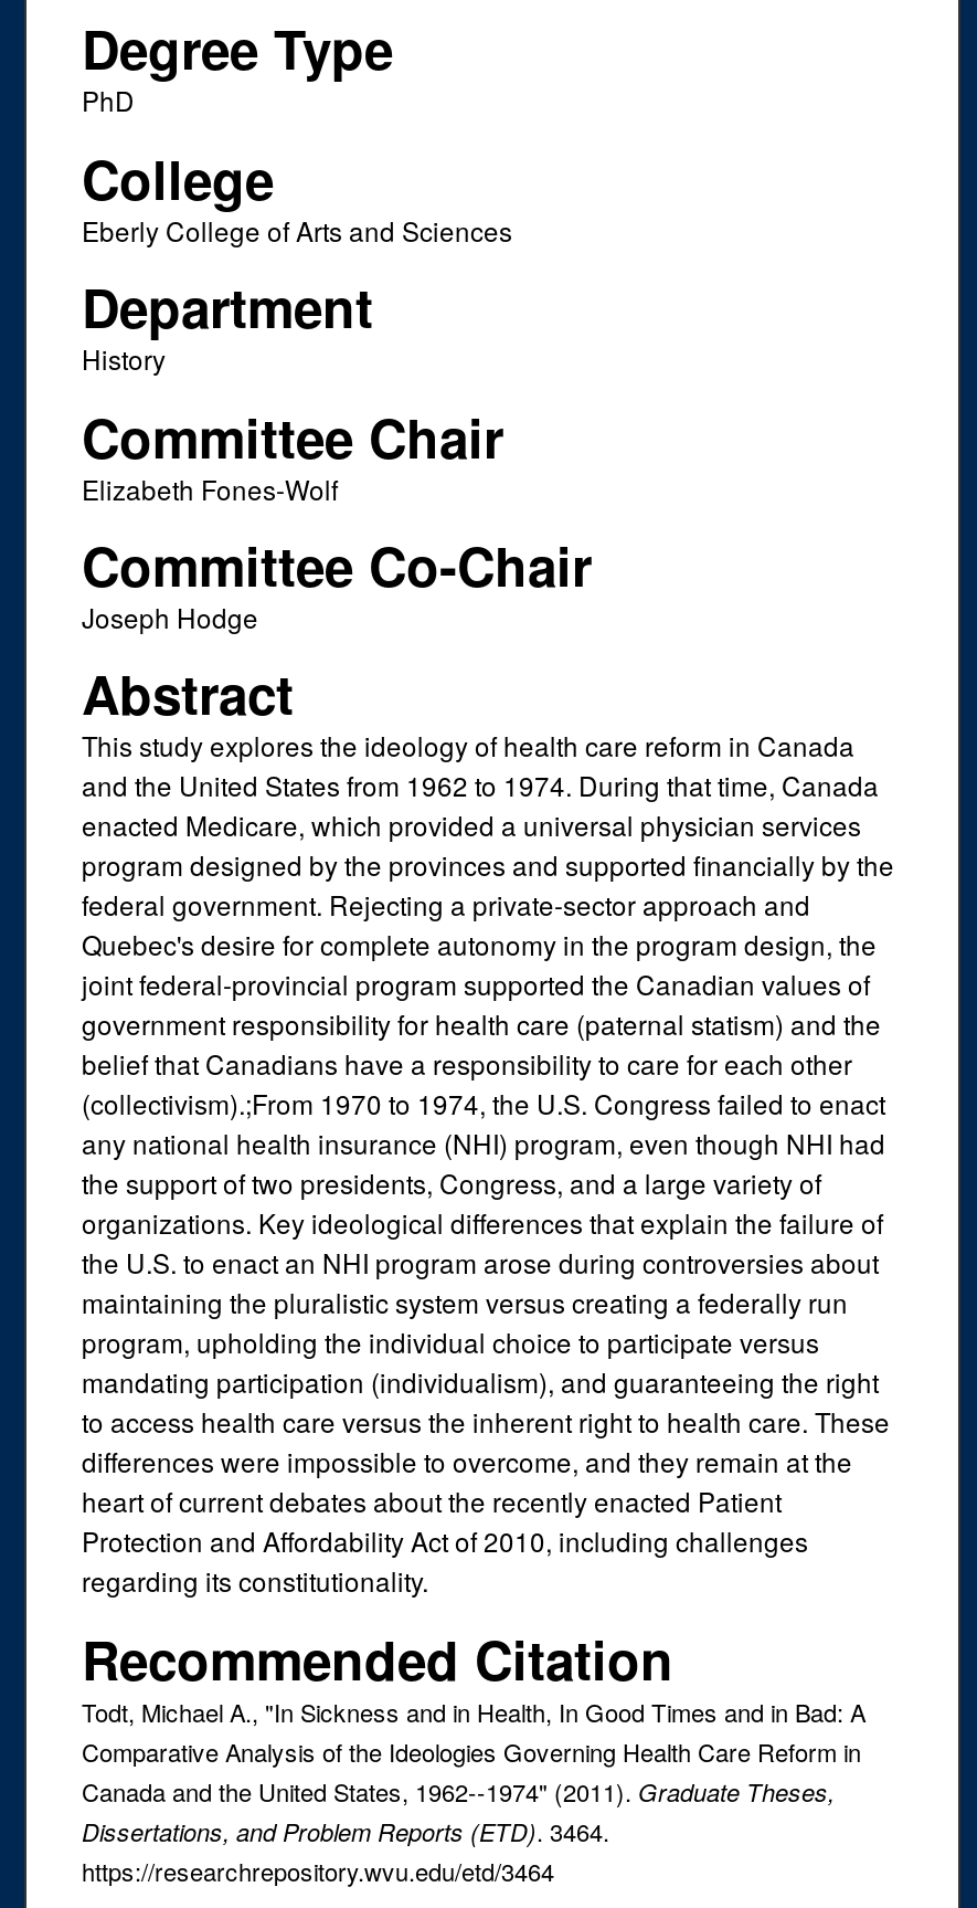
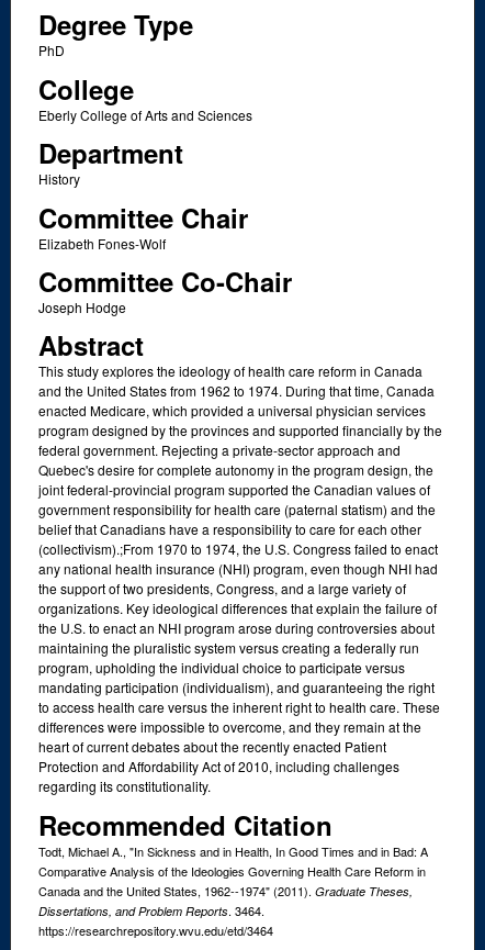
- Dissertations, and Problem Reports (ETD). 3464.
+ Dissertations, and Problem Reports. 3464.
